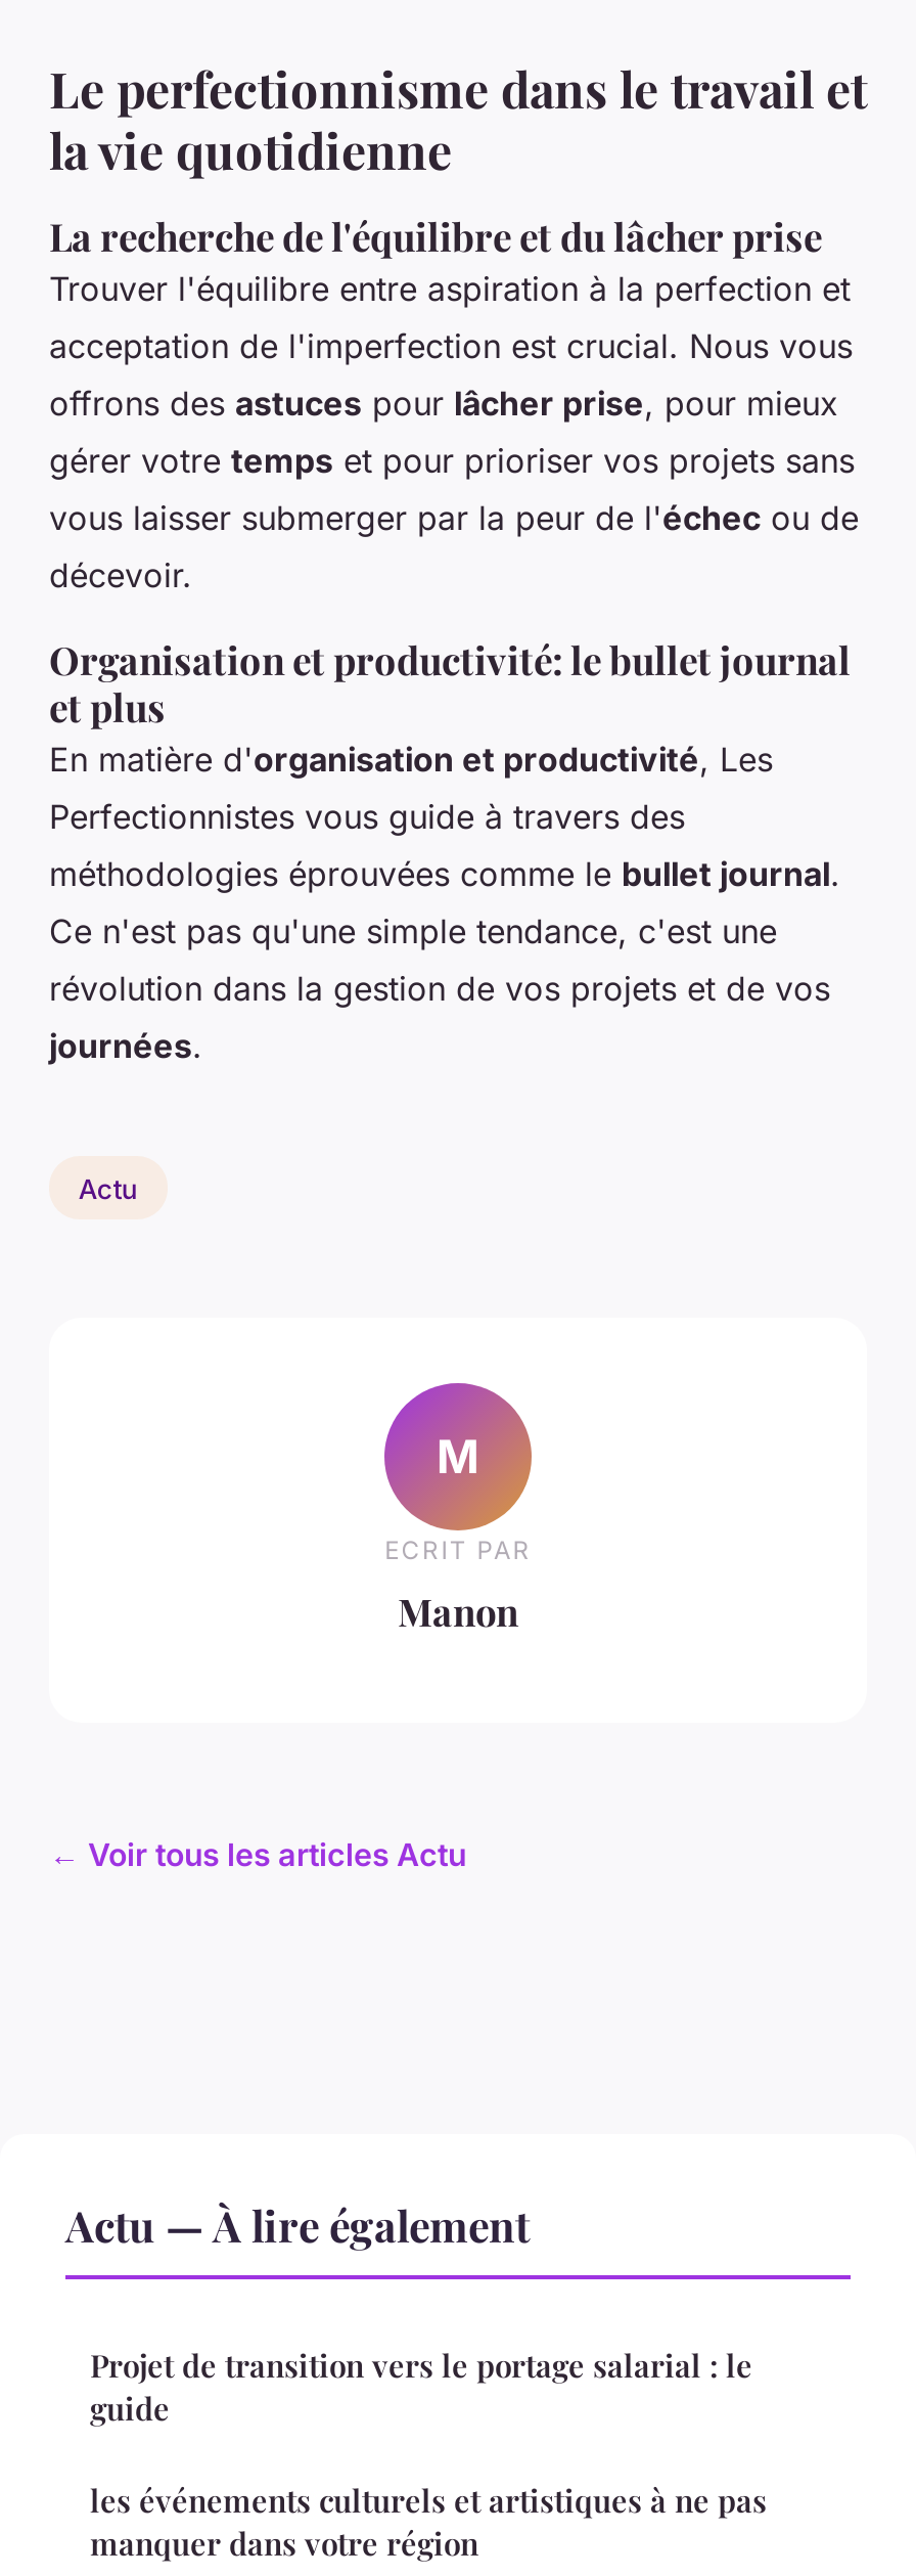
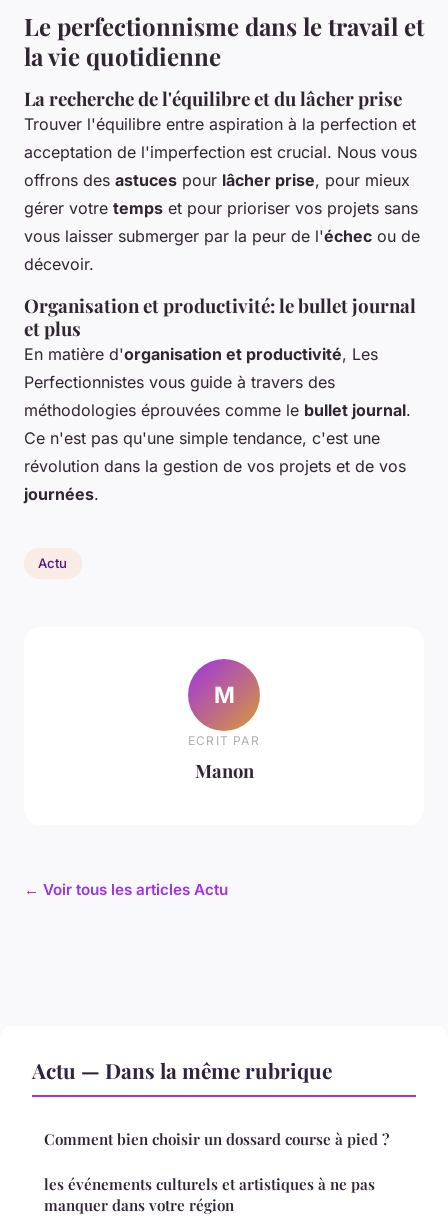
- Actu — À lire également
+ Actu — Dans la même rubrique

- Projet de transition vers le portage salarial : le
- guide
+ Comment bien choisir un dossard course à pied ?
